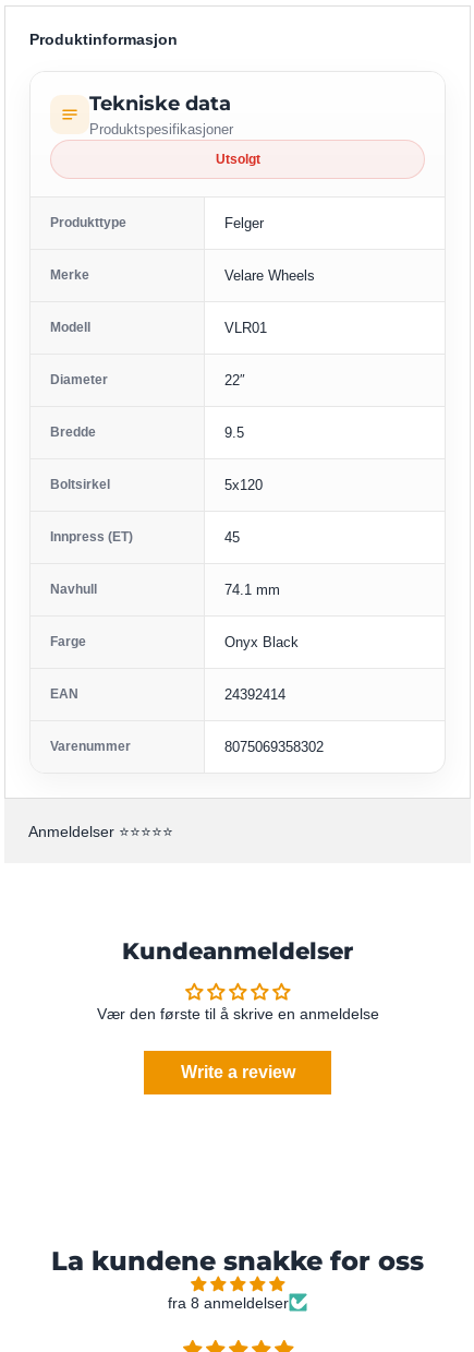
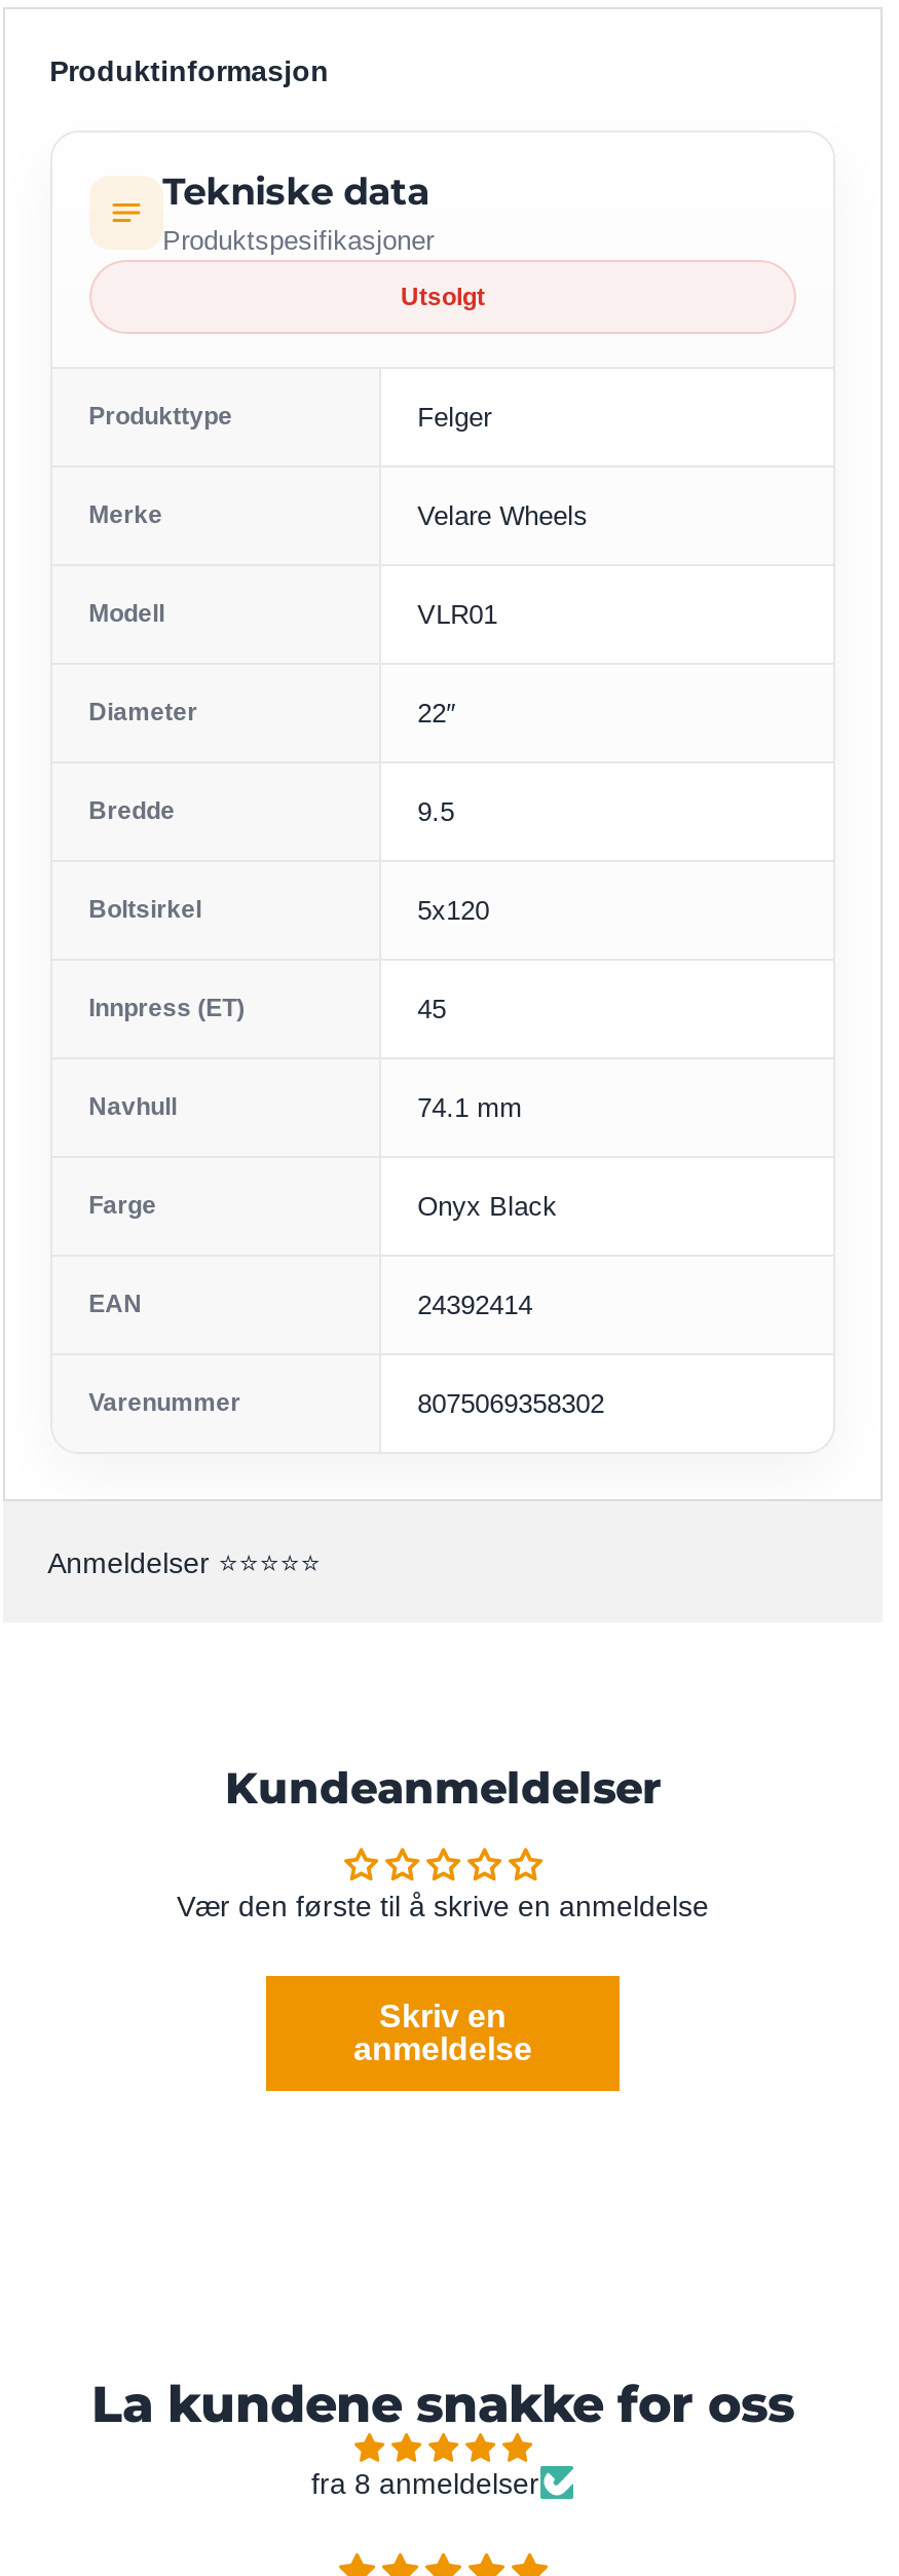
- Write a review
+ Skriv en
+ anmeldelse
